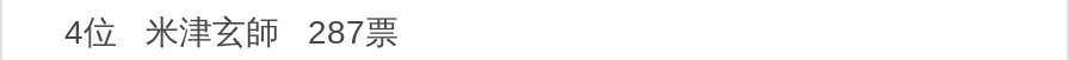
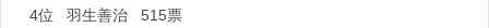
- 米津玄師
- 287票
+ 羽生善治
+ 515票
